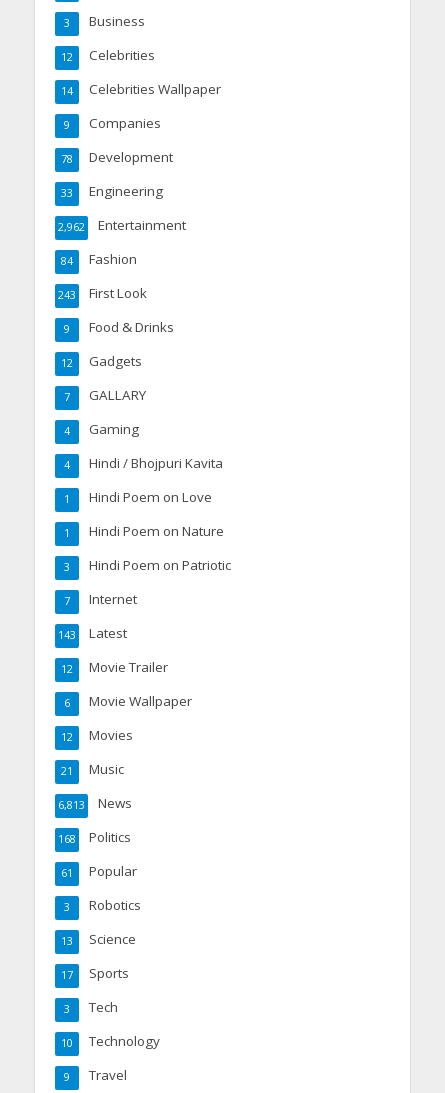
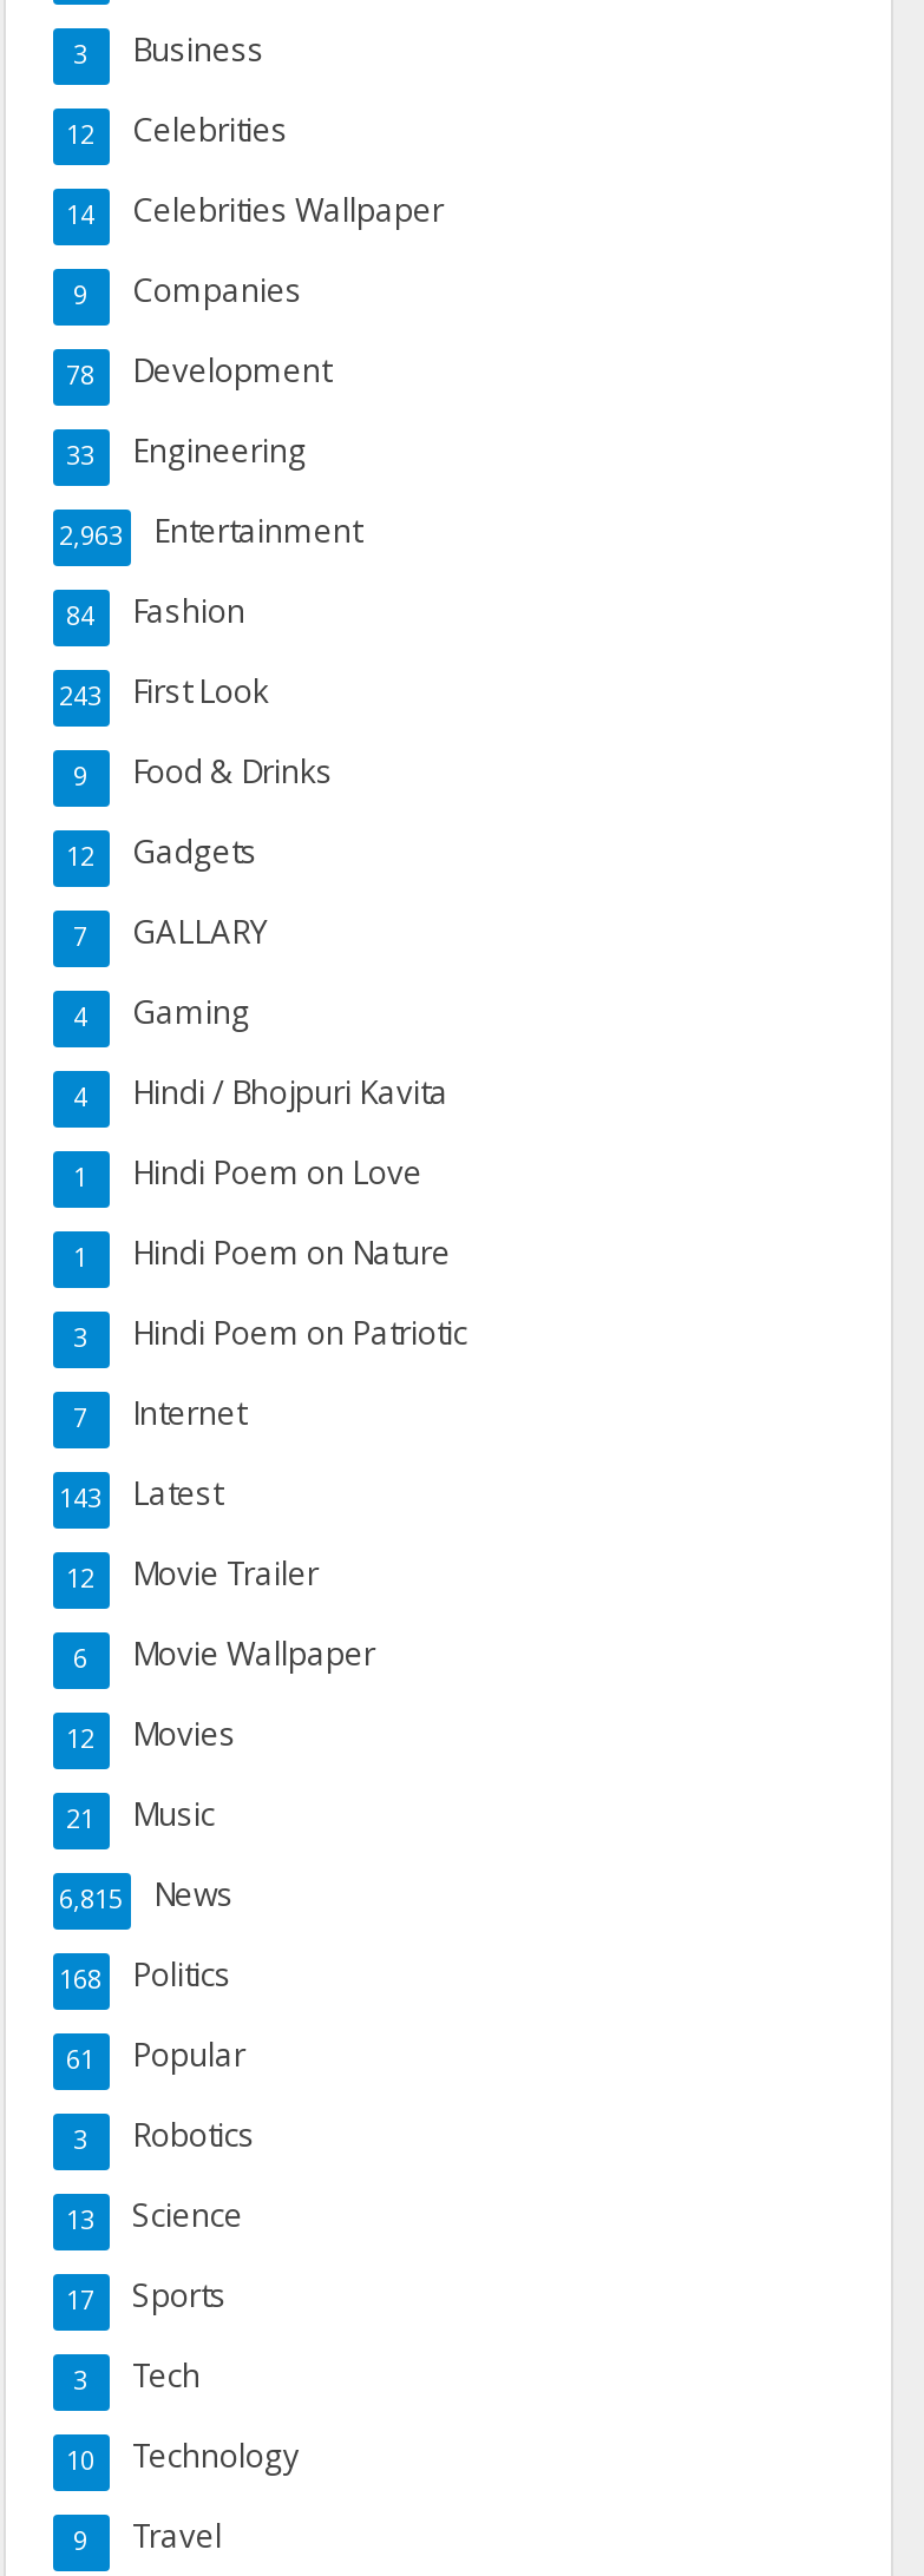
- 2,962 Entertainment
+ 2,963 Entertainment

- 6,813 News
+ 6,815 News
